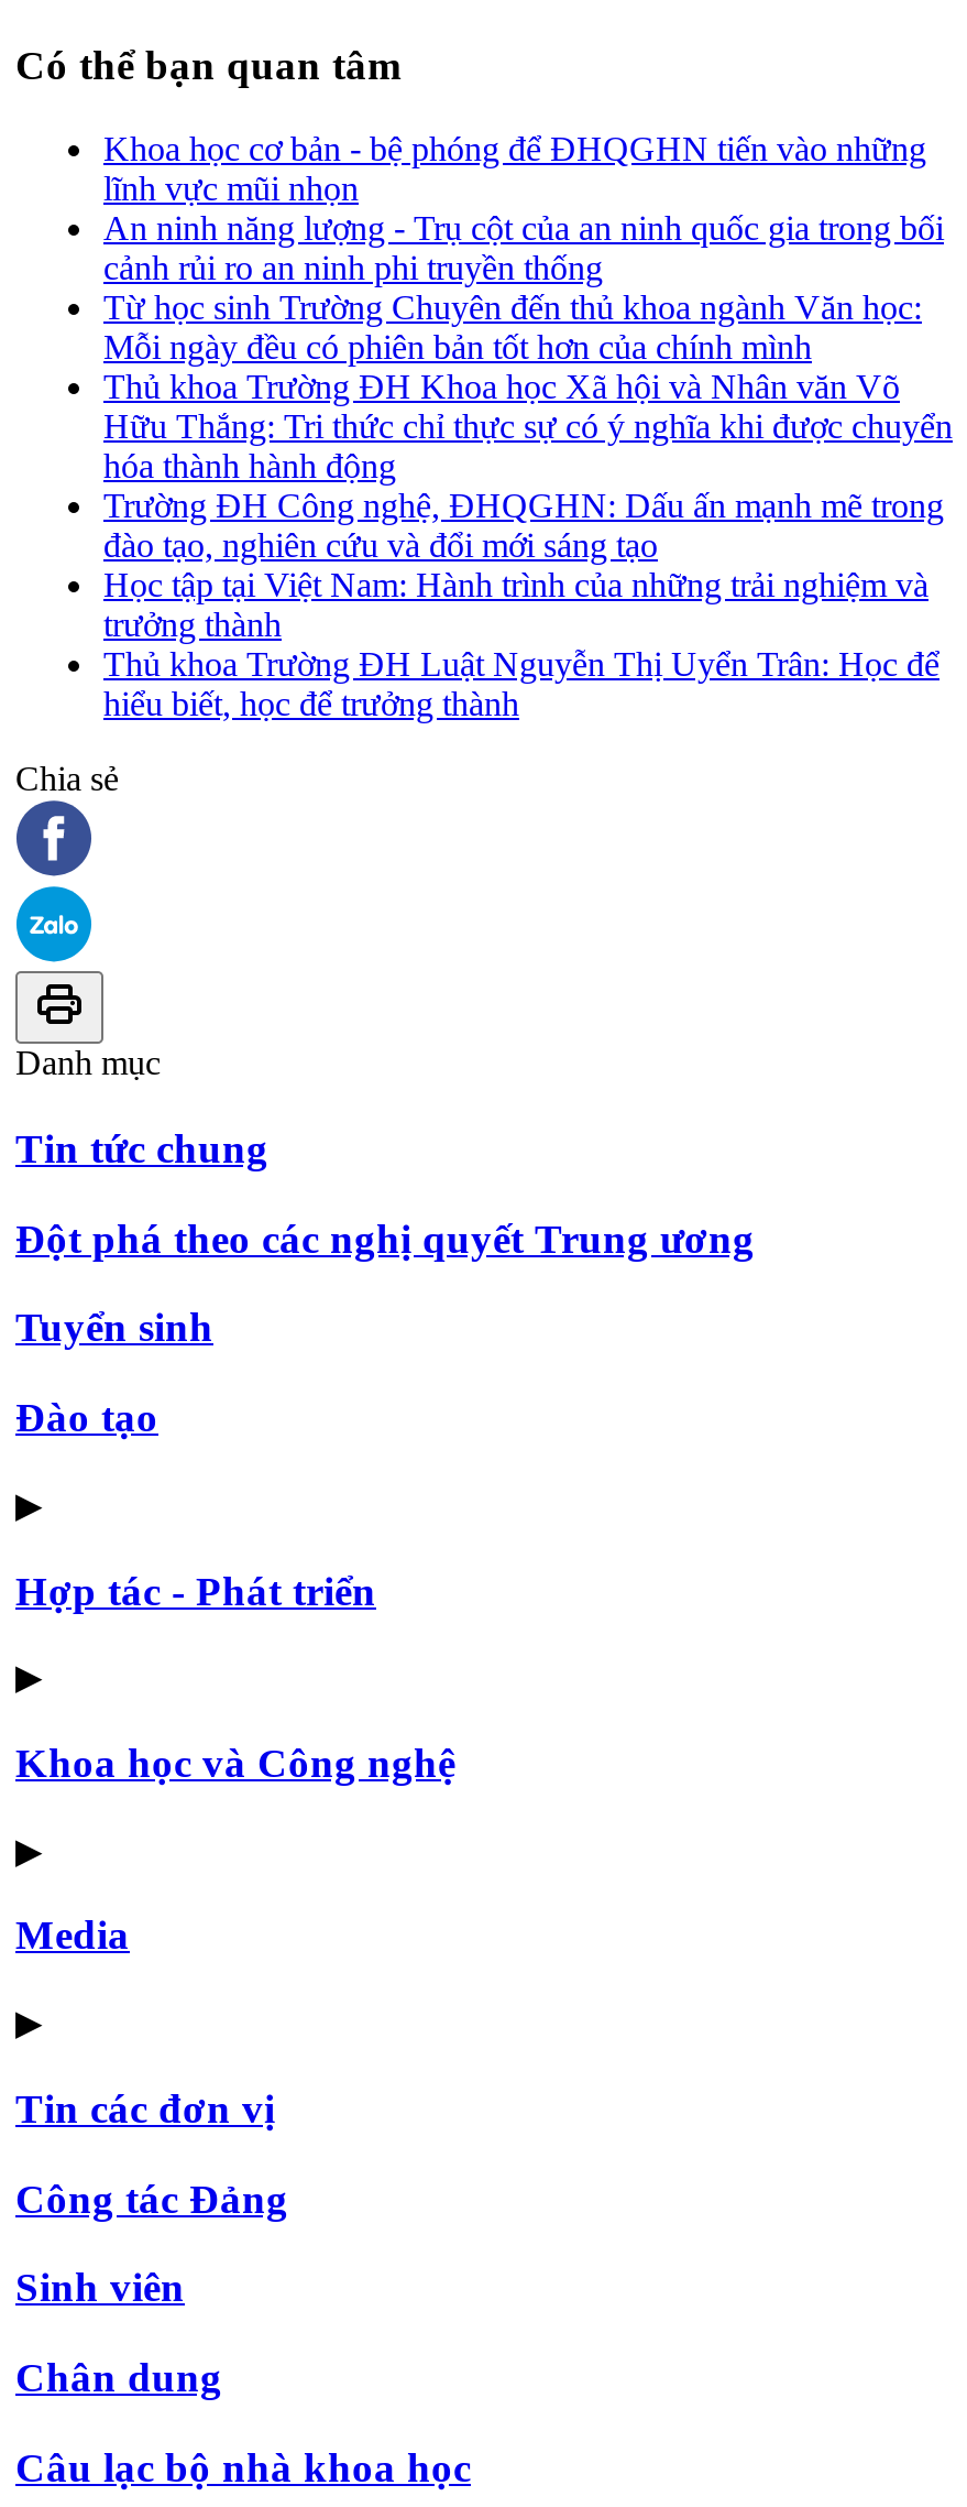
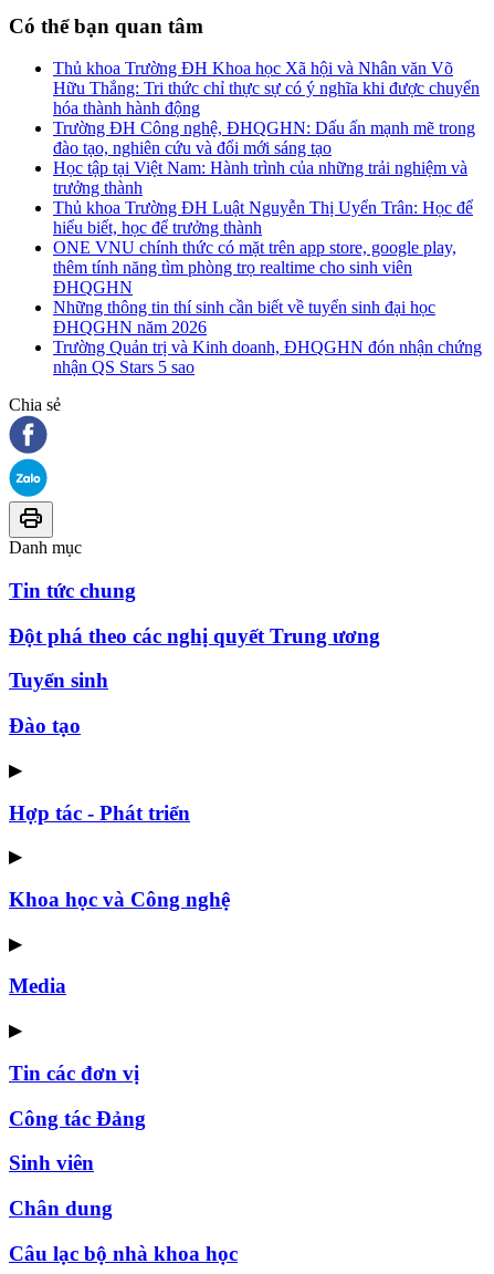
- Khoa học cơ bản - bệ phóng để ĐHQGHN tiến vào những
- lĩnh vực mũi nhọn
- An ninh năng lượng - Trụ cột của an ninh quốc gia trong bối
- cảnh rủi ro an ninh phi truyền thống
- Từ học sinh Trường Chuyên đến thủ khoa ngành Văn học:
- Mỗi ngày đều có phiên bản tốt hơn của chính mình

moved up: Thủ khoa Trường ĐH Khoa học Xã hội và Nhân văn Võ | Hữu Thắng: Tri thức chỉ thực sự có ý nghĩa khi được chuyển | hóa thành hành động | ... | Thủ khoa Trường ĐH Luật Nguyễn Thị Uyển Trân: Học để | hiểu biết, học để trưởng thành

+ ONE VNU chính thức có mặt trên app store, google play,
+ thêm tính năng tìm phòng trọ realtime cho sinh viên
+ ĐHQGHN
+ Những thông tin thí sinh cần biết về tuyển sinh đại học
+ ĐHQGHN năm 2026
+ Trường Quản trị và Kinh doanh, ĐHQGHN đón nhận chứng
+ nhận QS Stars 5 sao
